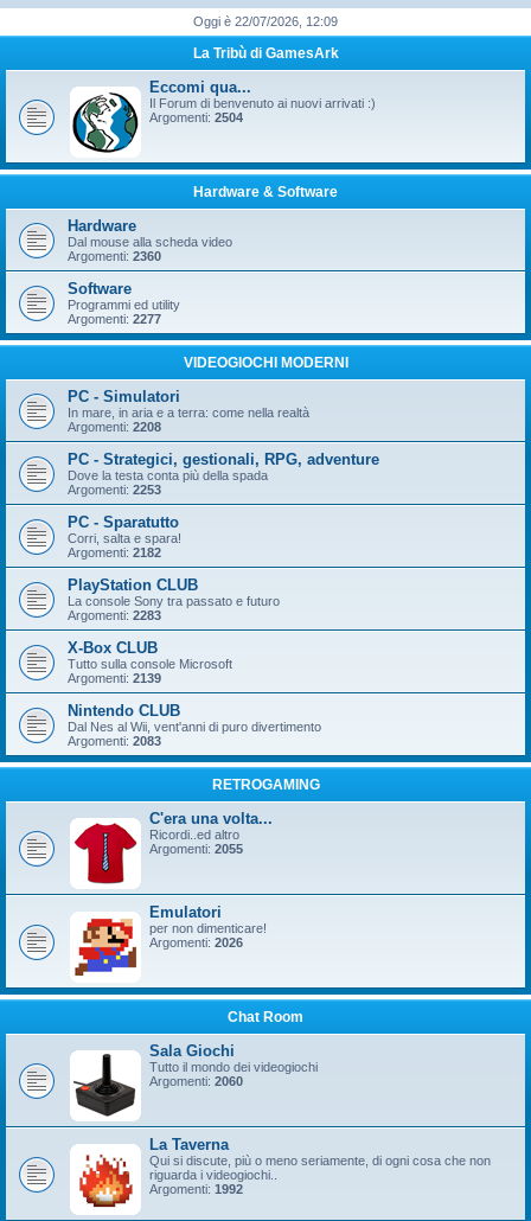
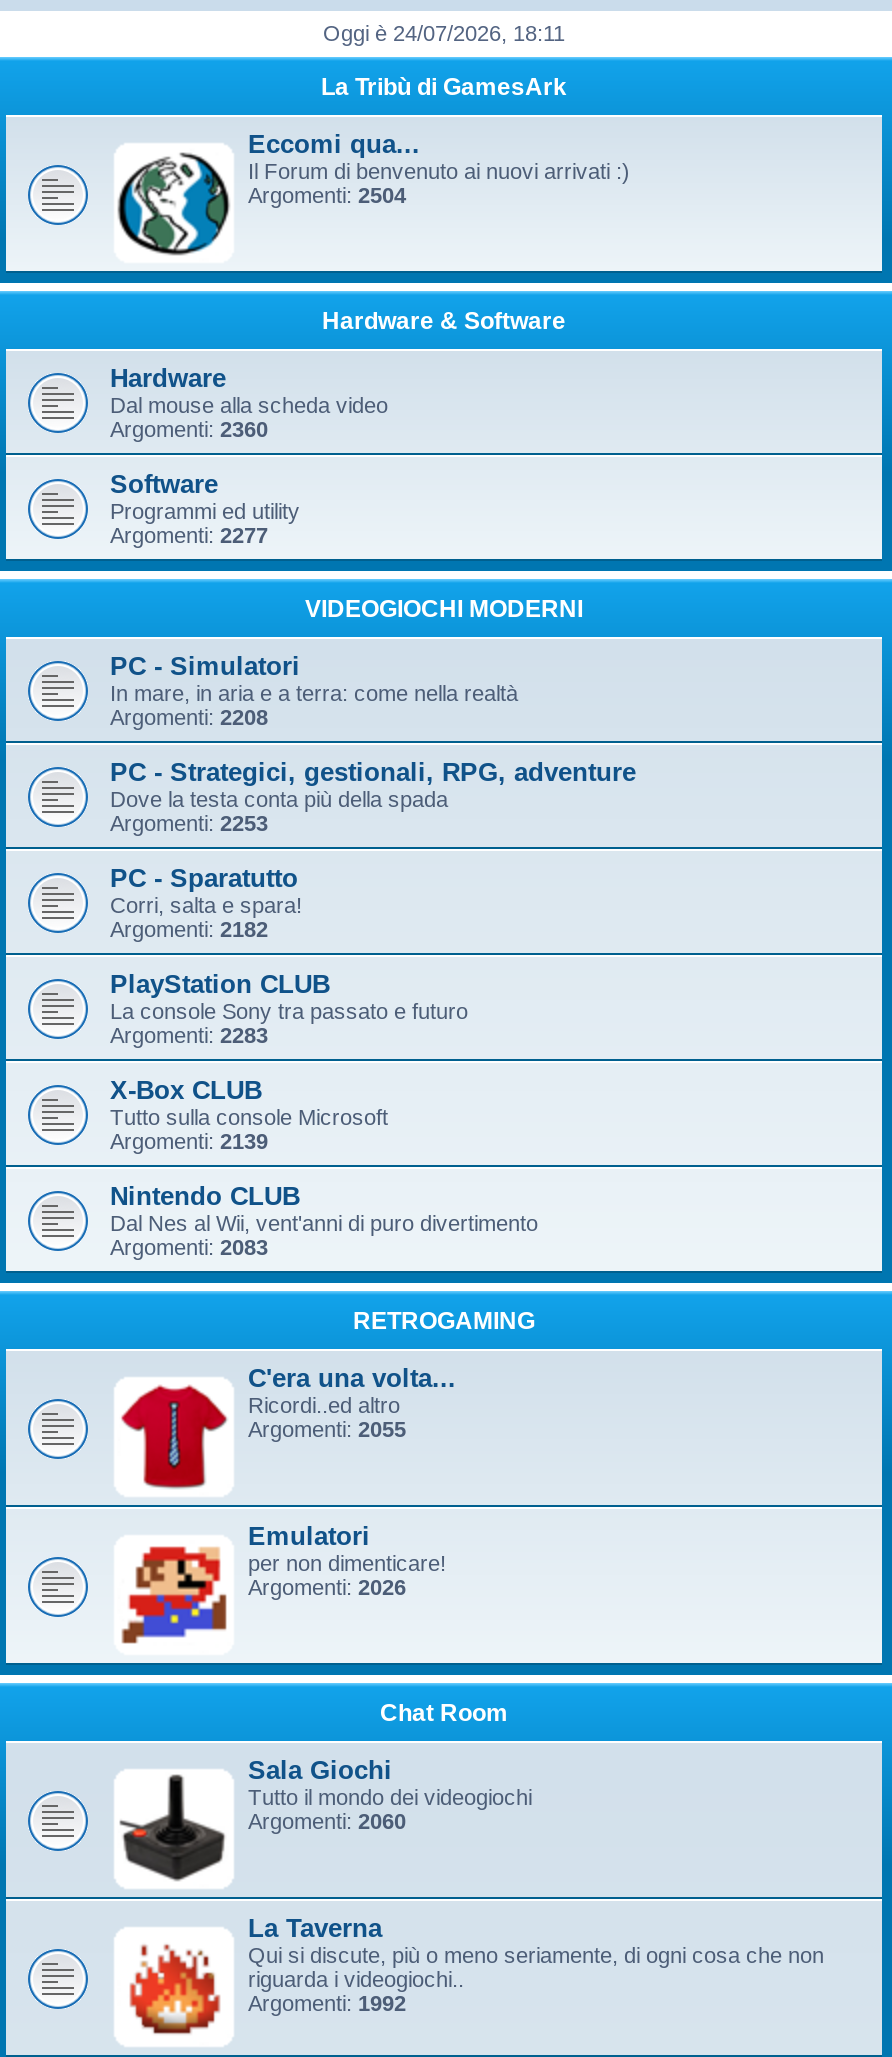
- Oggi è 22/07/2026, 12:09
+ Oggi è 24/07/2026, 18:11
